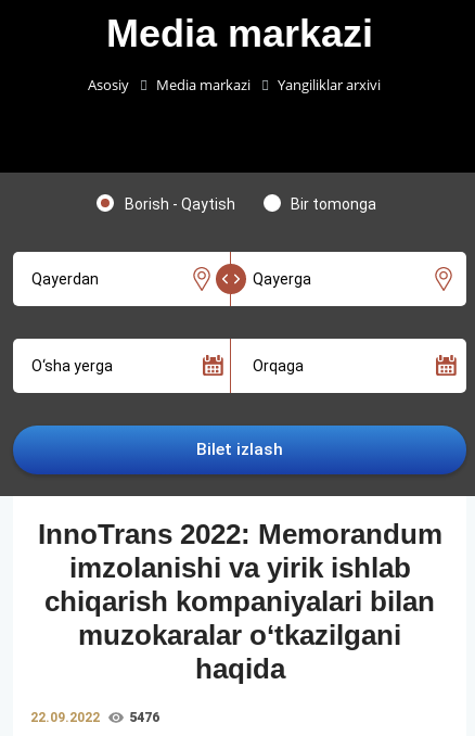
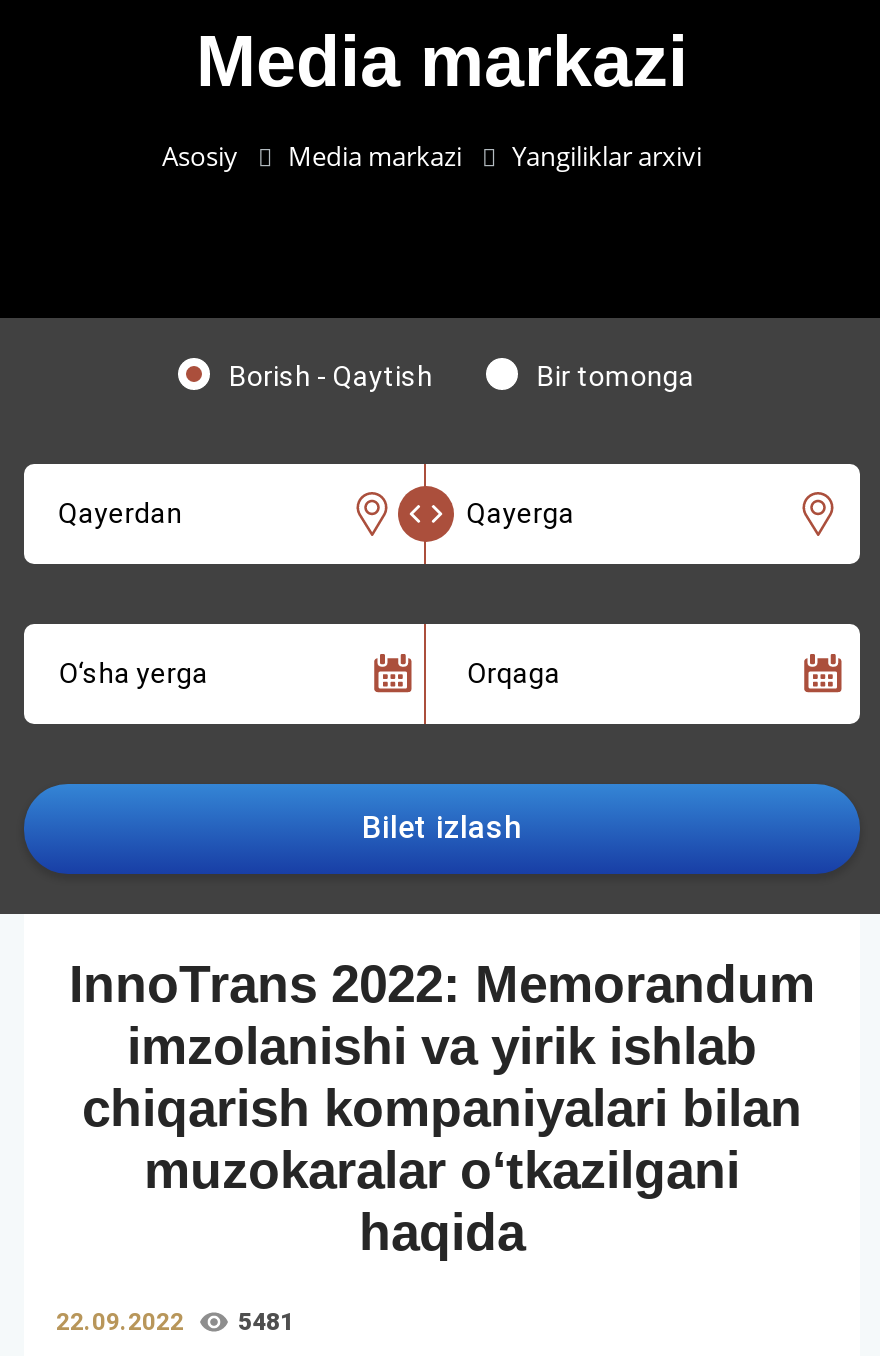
- 22.09.2022 5476
+ 22.09.2022 5481
